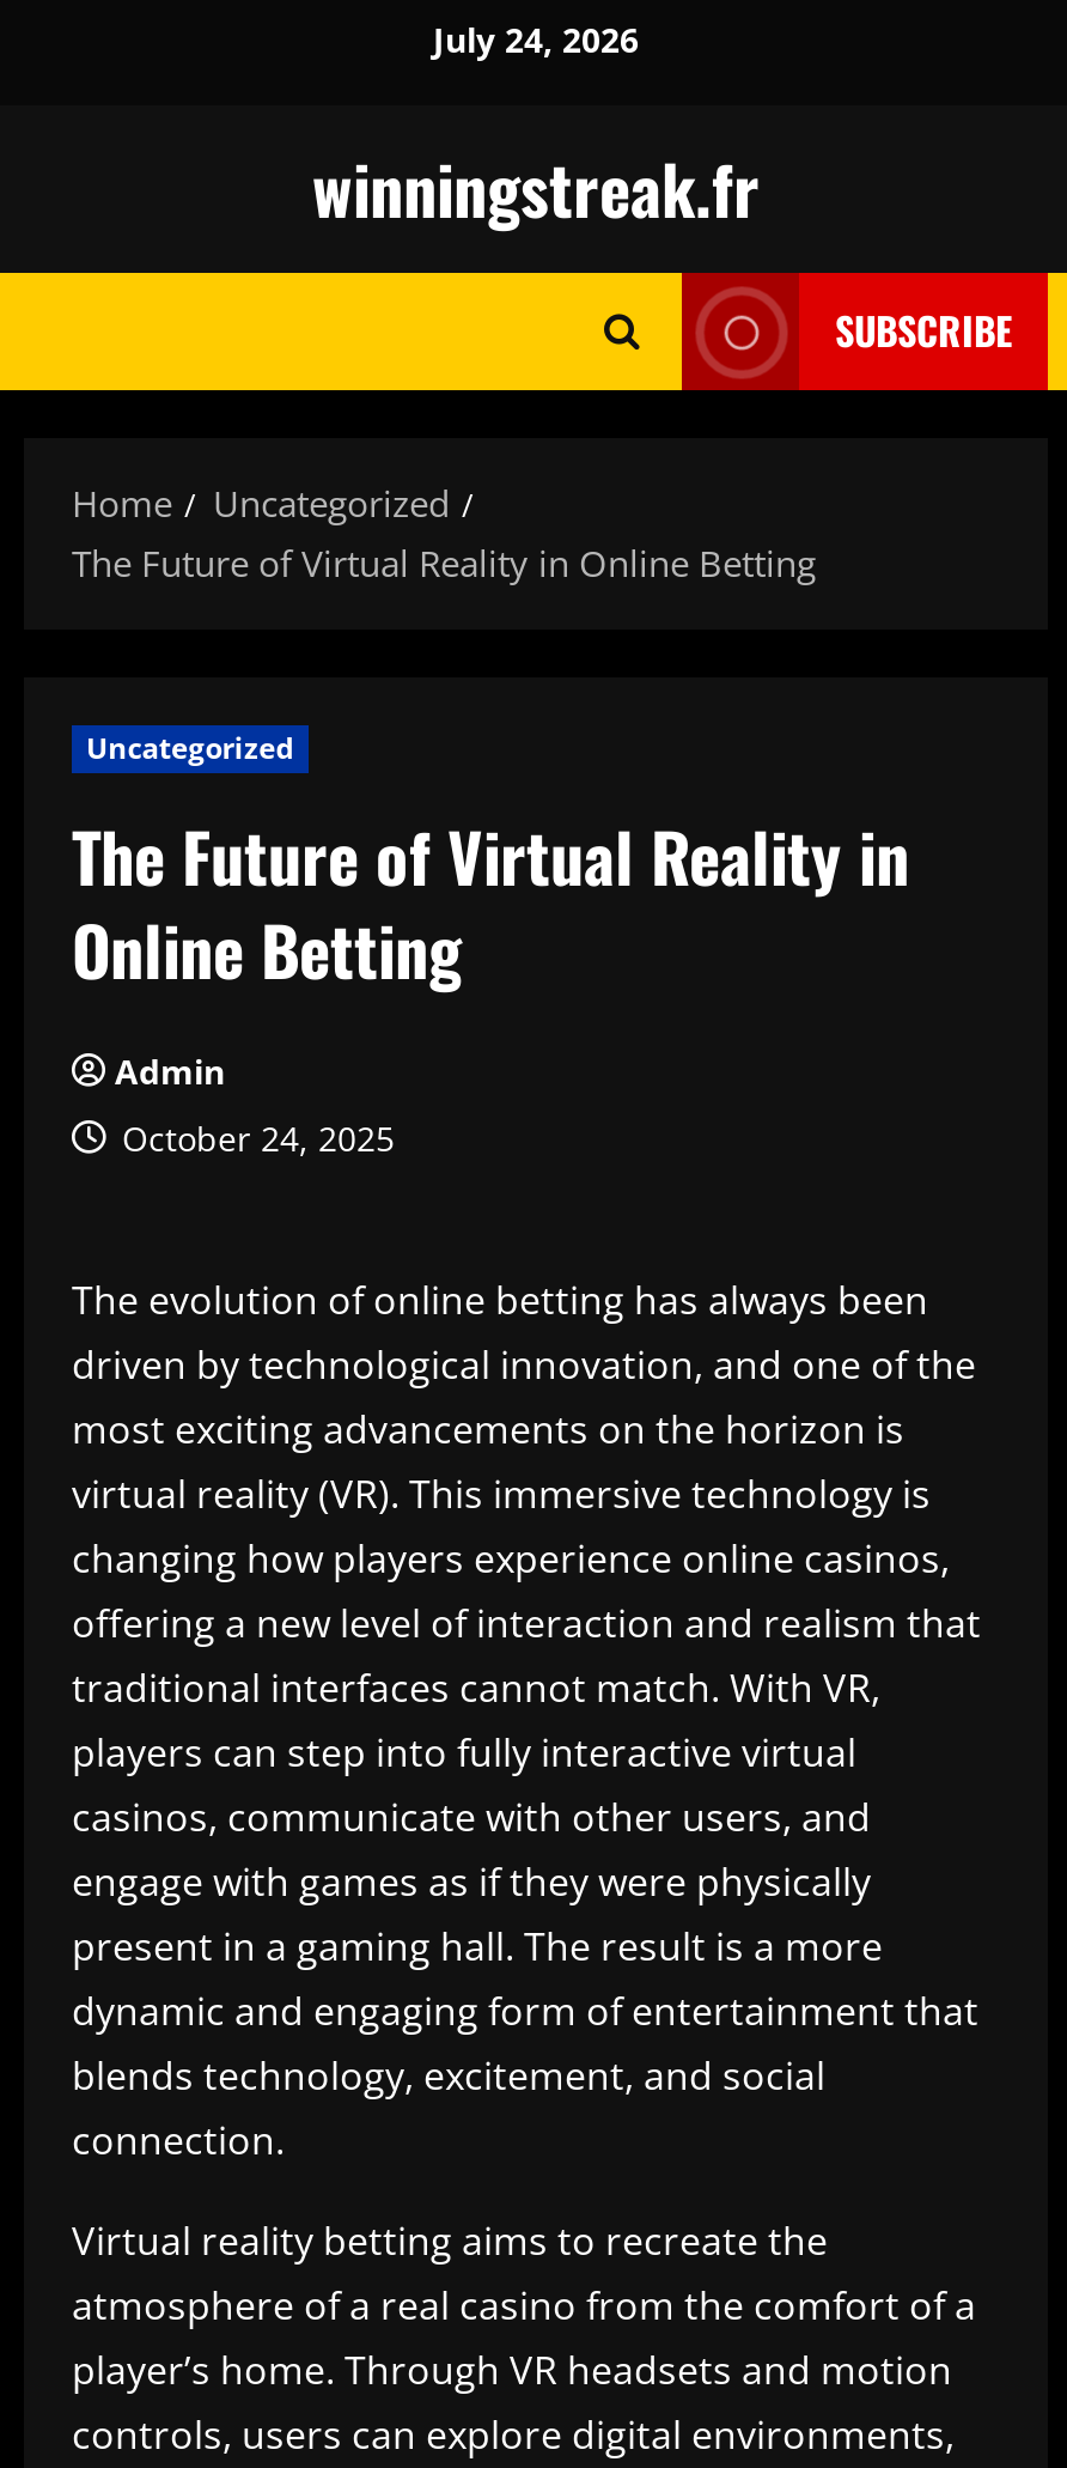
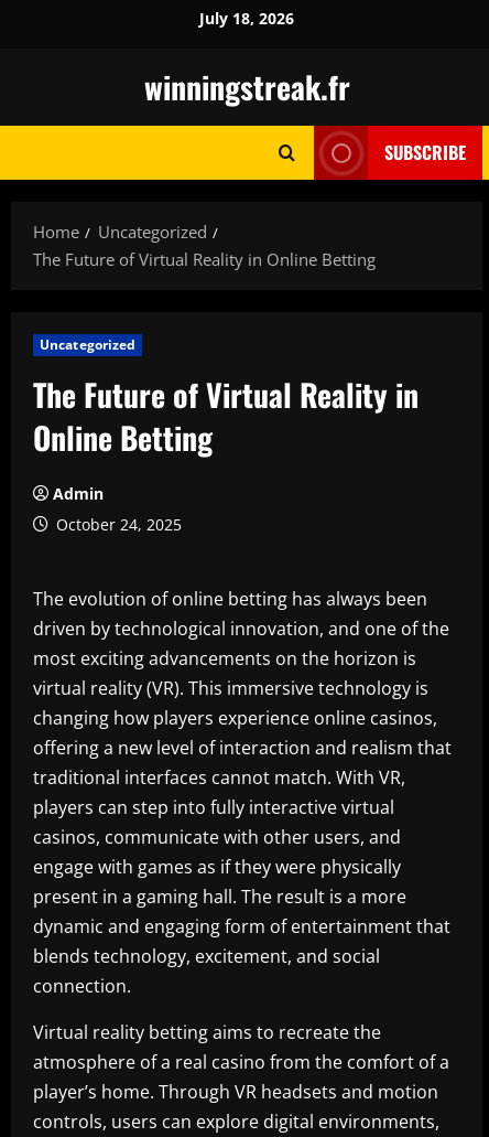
- July 24, 2026
+ July 18, 2026
